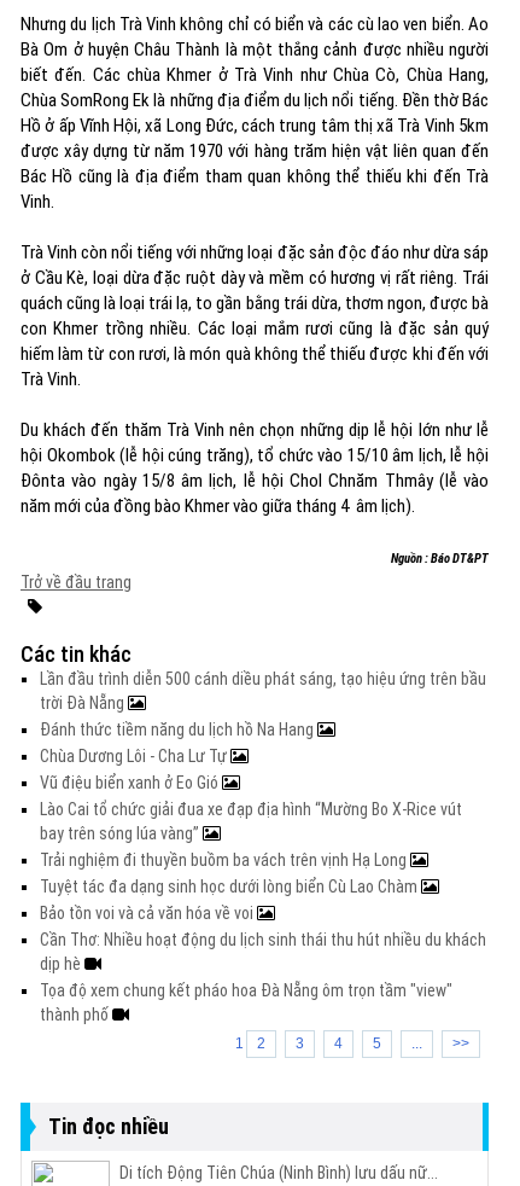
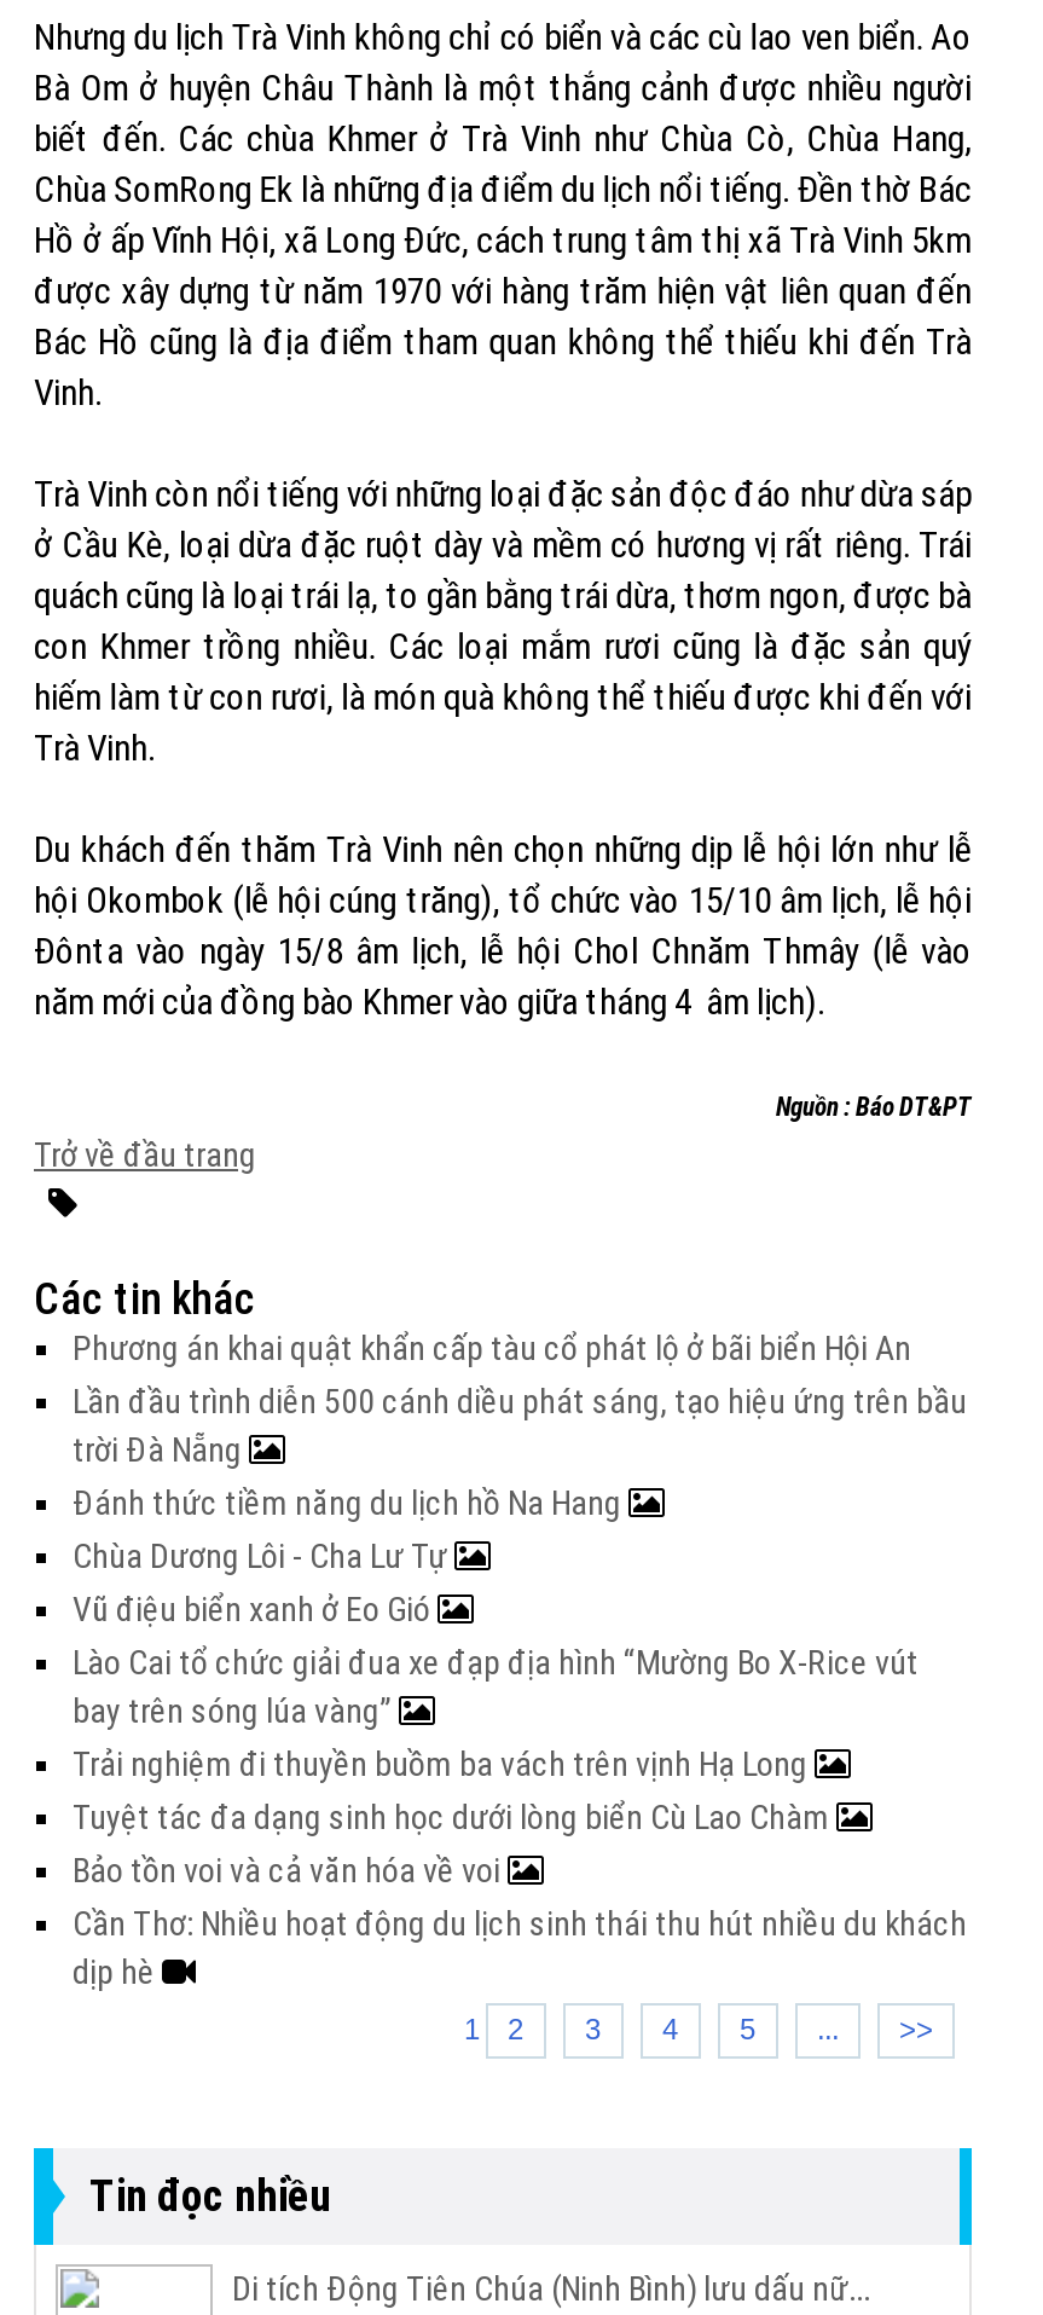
+ Phương án khai quật khẩn cấp tàu cổ phát lộ ở bãi biển Hội An

moved down: Lần đầu trình diễn 500 cánh diều phát sáng, tạo hiệu ứng trên bầu | trời Đà Nẵng | Đánh thức tiềm năng du lịch hồ Na Hang | ... | Cần Thơ: Nhiều hoạt động du lịch sinh thái thu hút nhiều du khách | dịp hè

- Tọa độ xem chung kết pháo hoa Đà Nẵng ôm trọn tầm "view"
- thành phố
